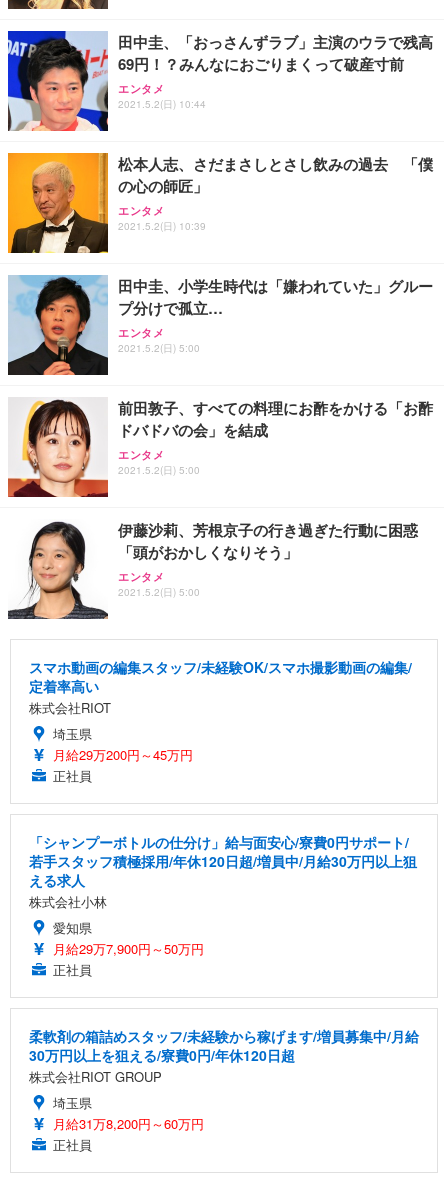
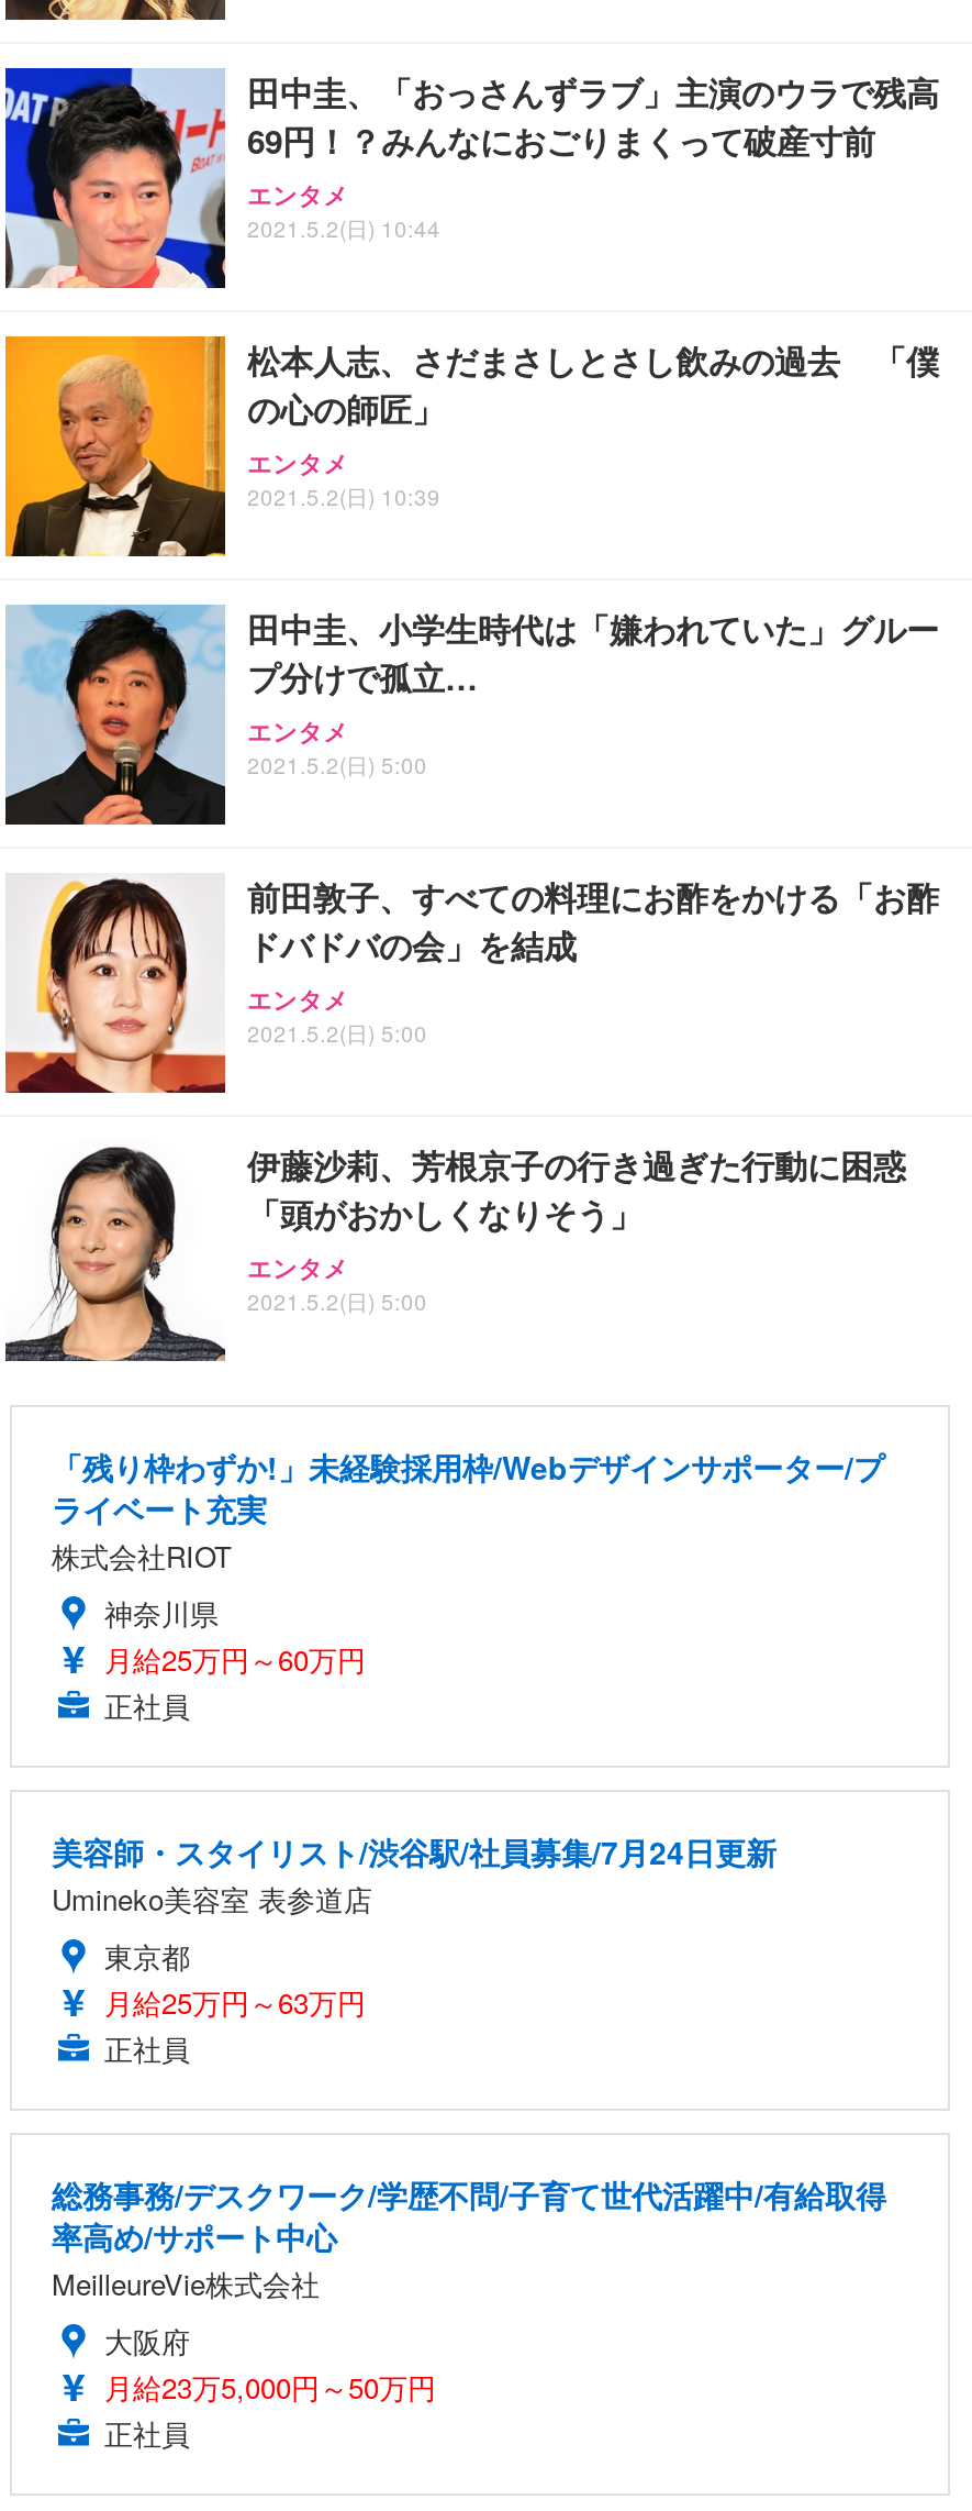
- スマホ動画の編集スタッフ/未経験OK/スマホ撮影動画の編集/
- 定着率高い
+ 「残り枠わずか!」未経験採用枠/Webデザインサポーター/プ
+ ライベート充実

- 埼玉県
- 月給29万200円～45万円
+ 神奈川県
+ 月給25万円～60万円

- 「シャンプーボトルの仕分け」給与面安心/寮費0円サポート/
- 若手スタッフ積極採用/年休120日超/増員中/月給30万円以上狙
- える求人
- 株式会社小林
- 愛知県
- 月給29万7,900円～50万円
+ 美容師・スタイリスト/渋谷駅/社員募集/7月24日更新
+ Umineko美容室 表参道店
+ 東京都
+ 月給25万円～63万円

- 柔軟剤の箱詰めスタッフ/未経験から稼げます/増員募集中/月給
- 30万円以上を狙える/寮費0円/年休120日超
- 株式会社RIOT GROUP
- 埼玉県
- 月給31万8,200円～60万円
+ 総務事務/デスクワーク/学歴不問/子育て世代活躍中/有給取得
+ 率高め/サポート中心
+ MeilleureVie株式会社
+ 大阪府
+ 月給23万5,000円～50万円
